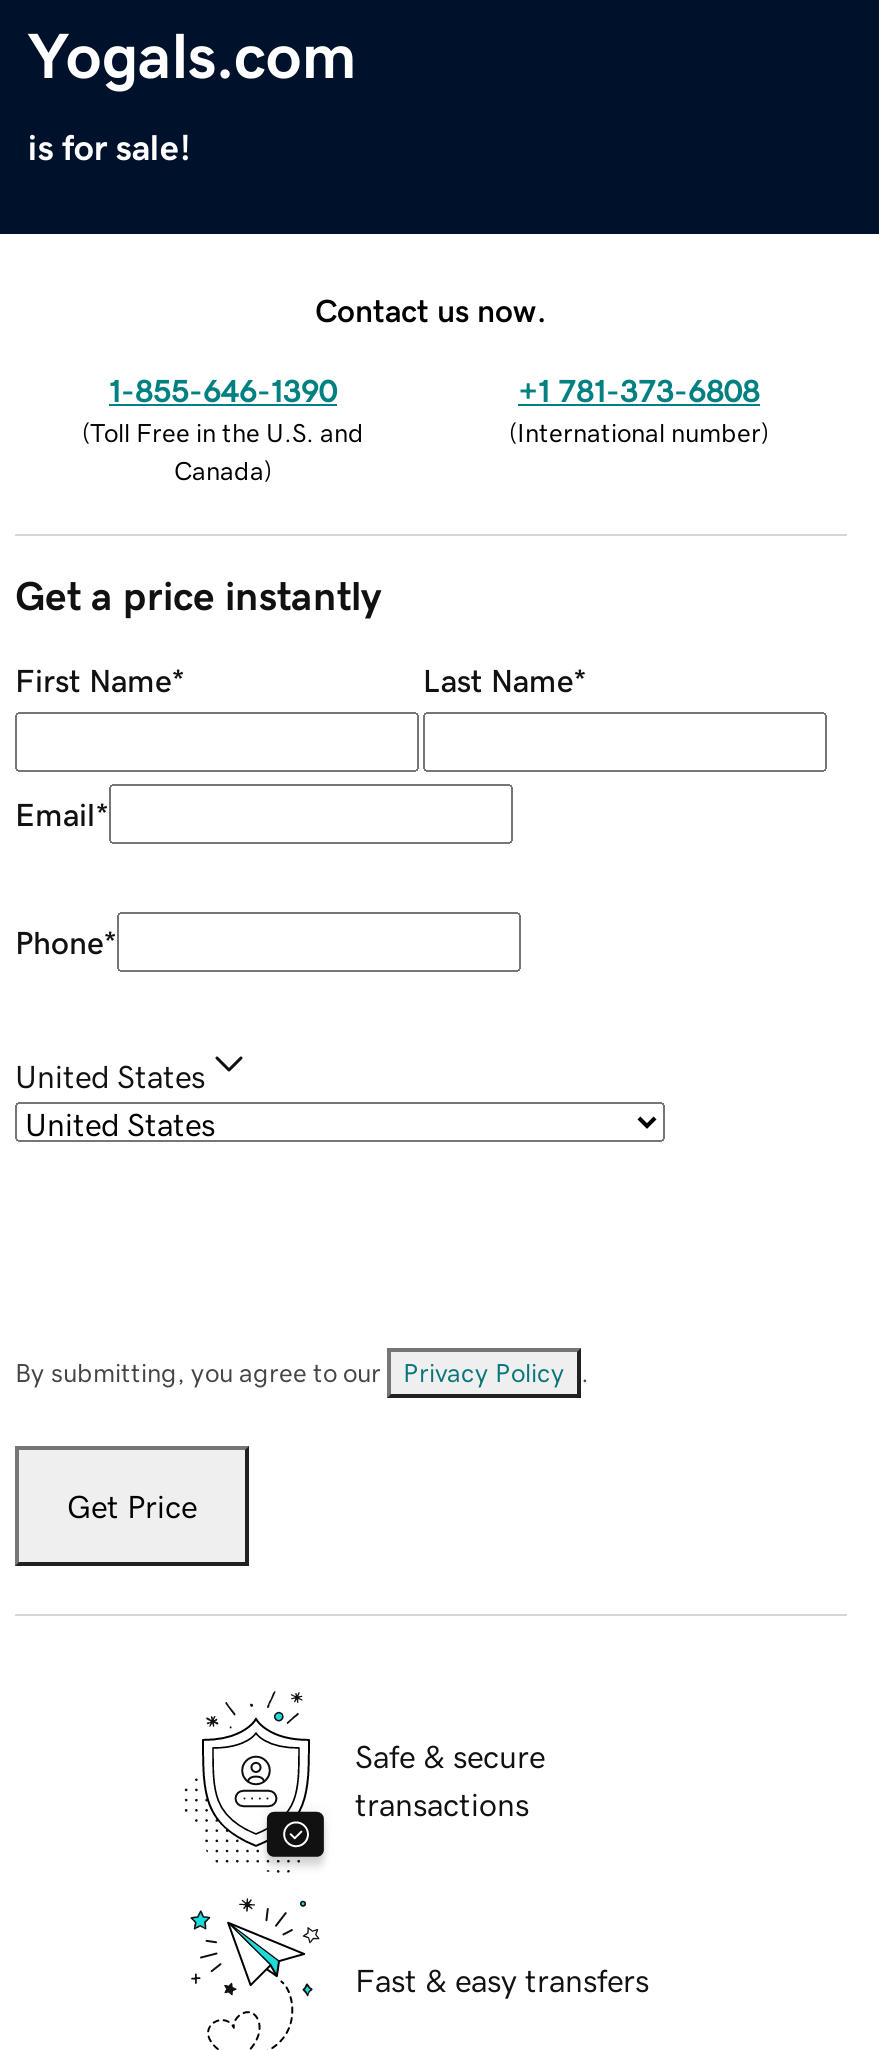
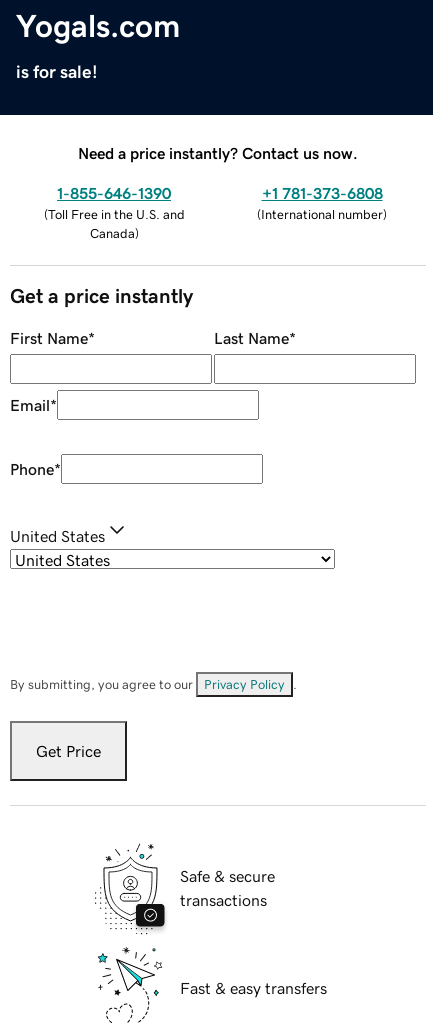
- Contact us now.
+ Need a price instantly? Contact us now.
